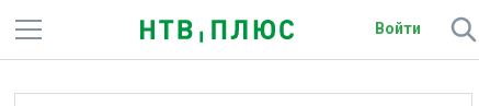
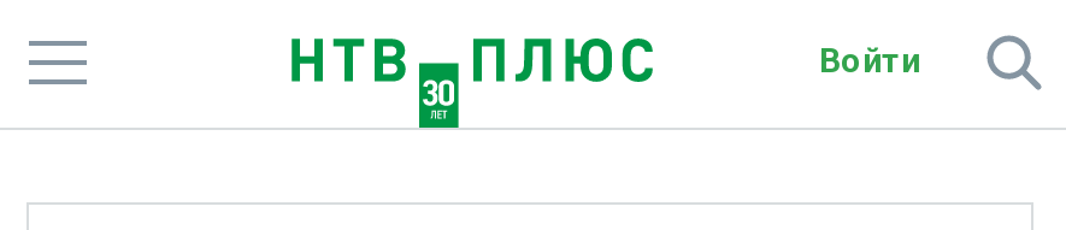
- [image]
+ [image]
